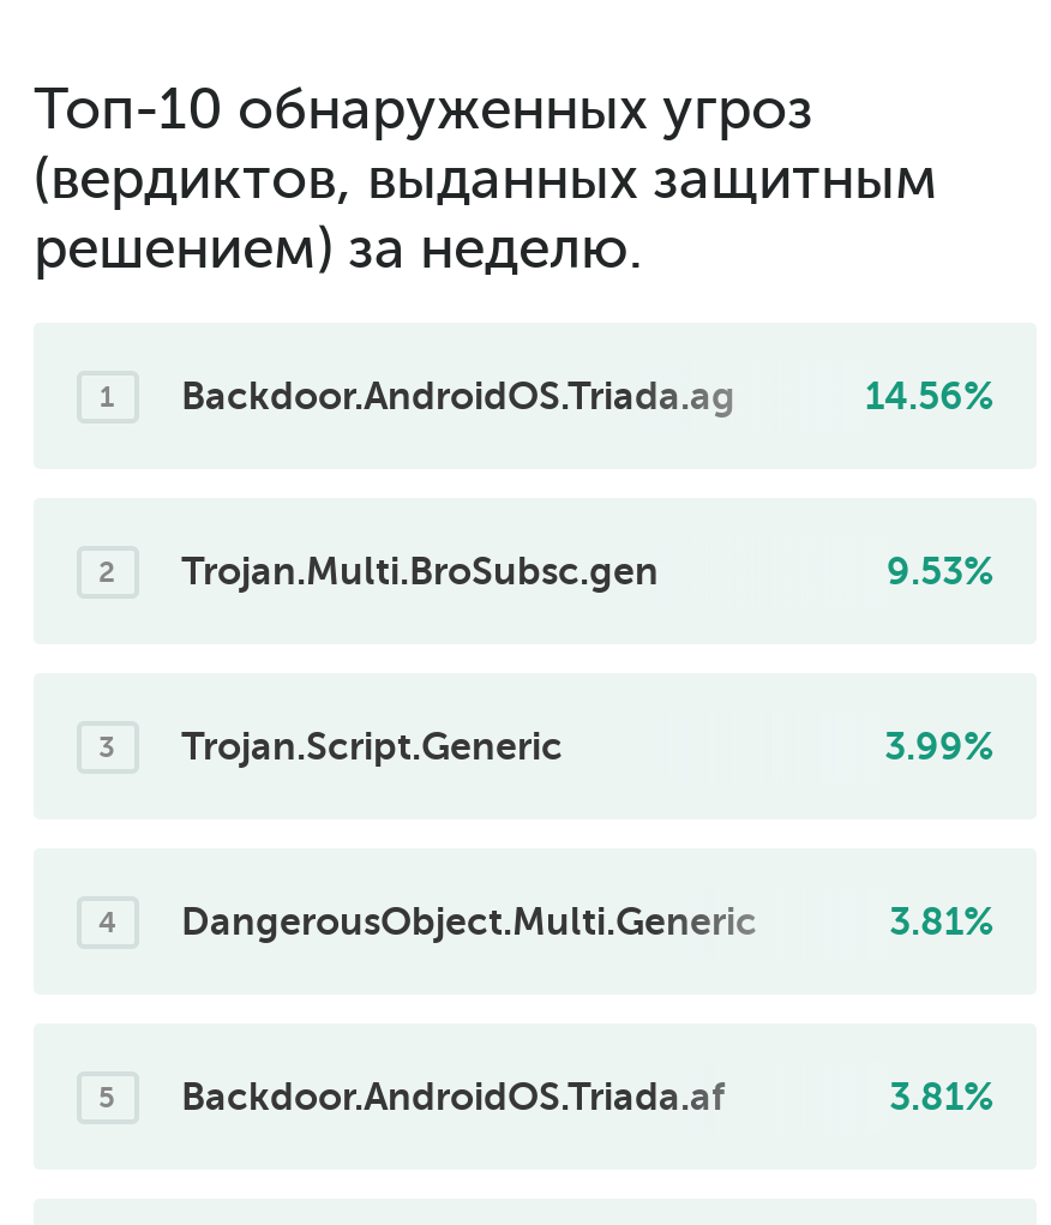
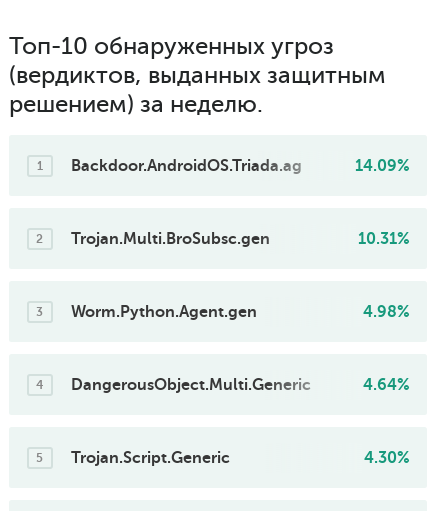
- 14.56%
+ 14.09%

- 9.53%
+ 10.31%

moved down: Trojan.Script.Generic

- 3.99%
+ Worm.Python.Agent.gen
+ 4.98%

- 3.81%
+ 4.64%

- Backdoor.AndroidOS.Triada.af
- 3.81%
+ 4.30%
